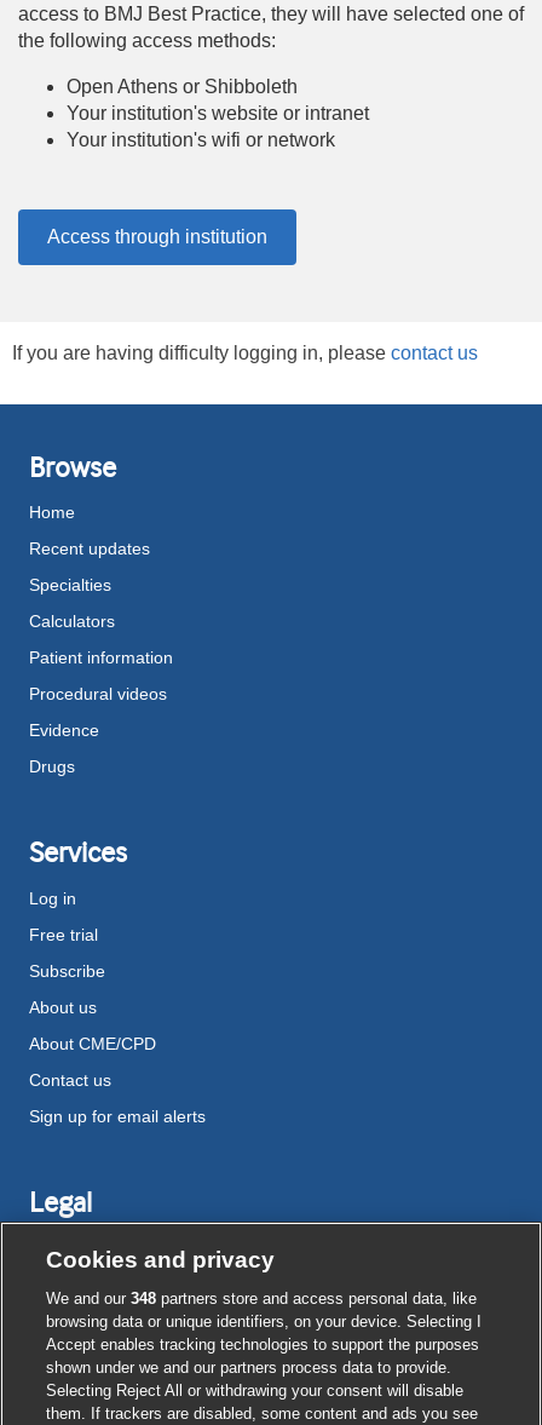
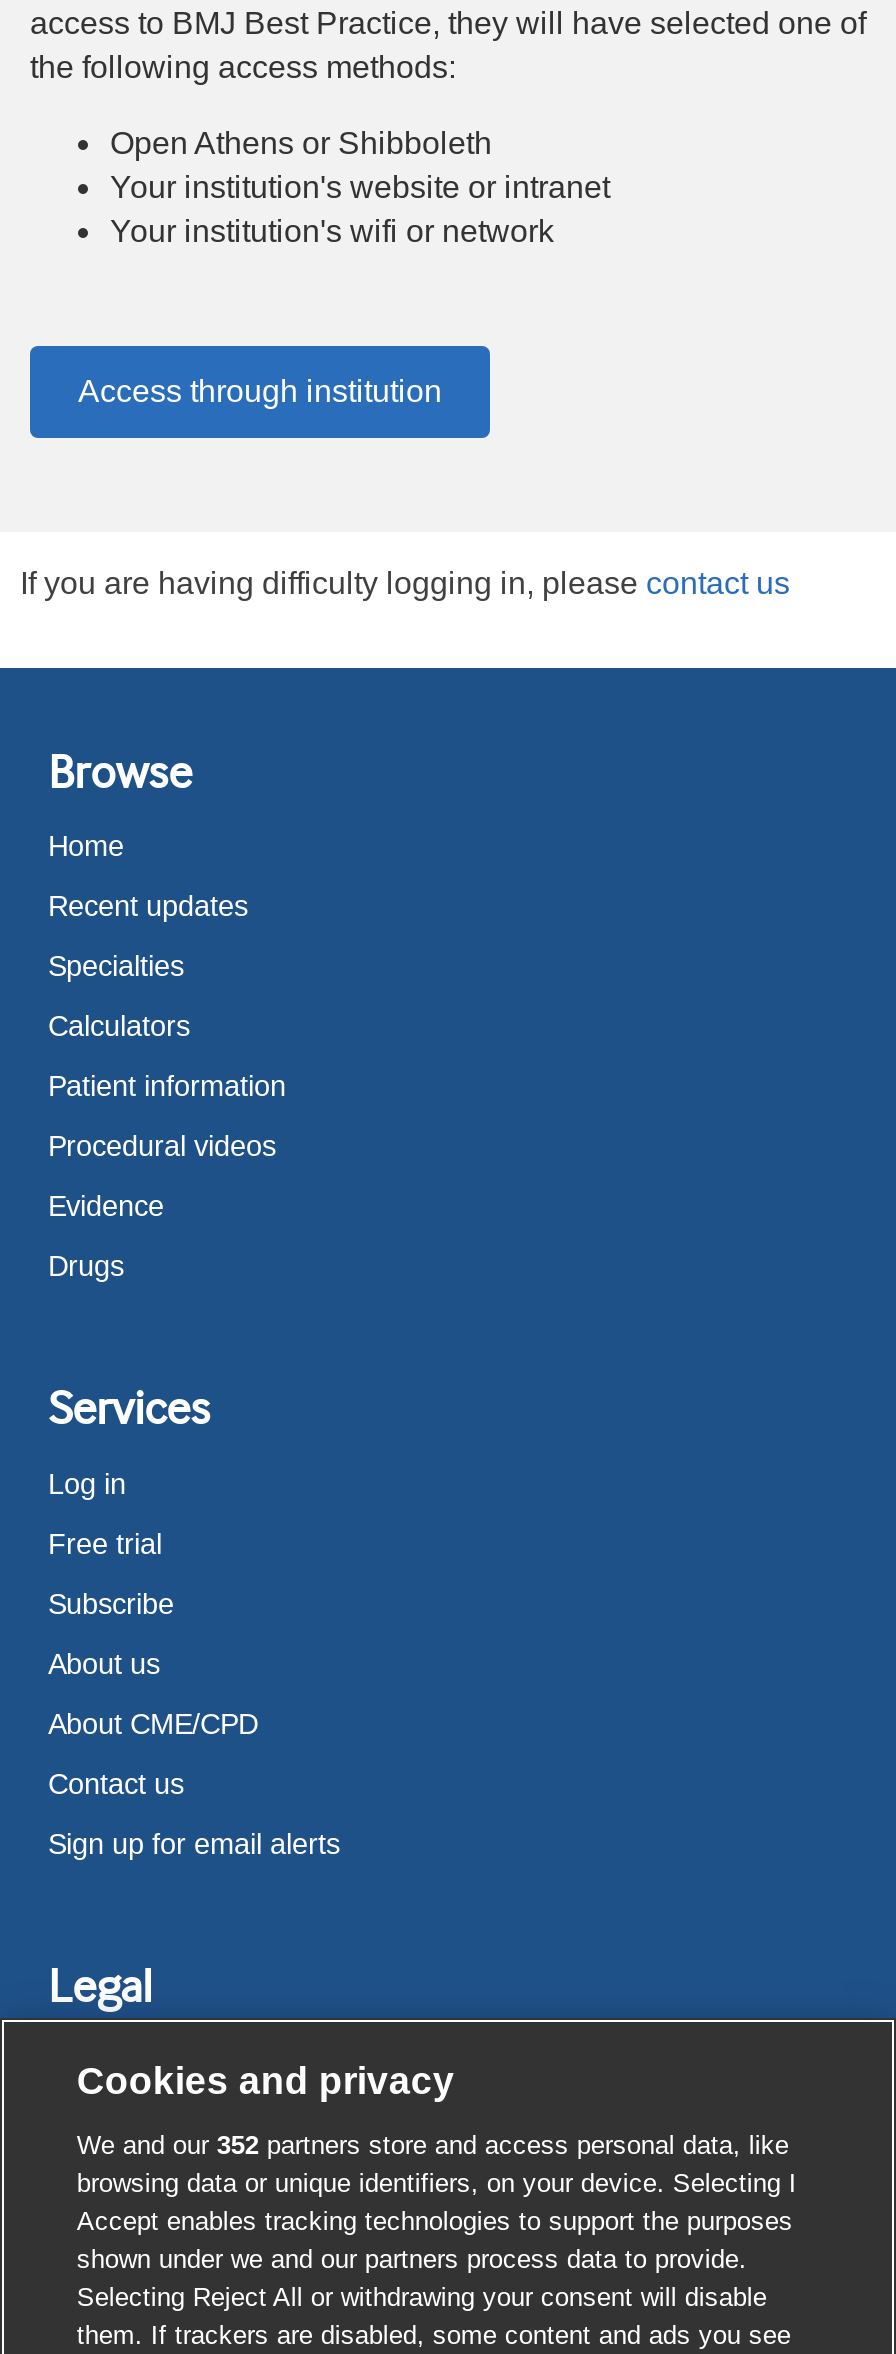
- We and our 348 partners store and access personal data, like
+ We and our 352 partners store and access personal data, like
